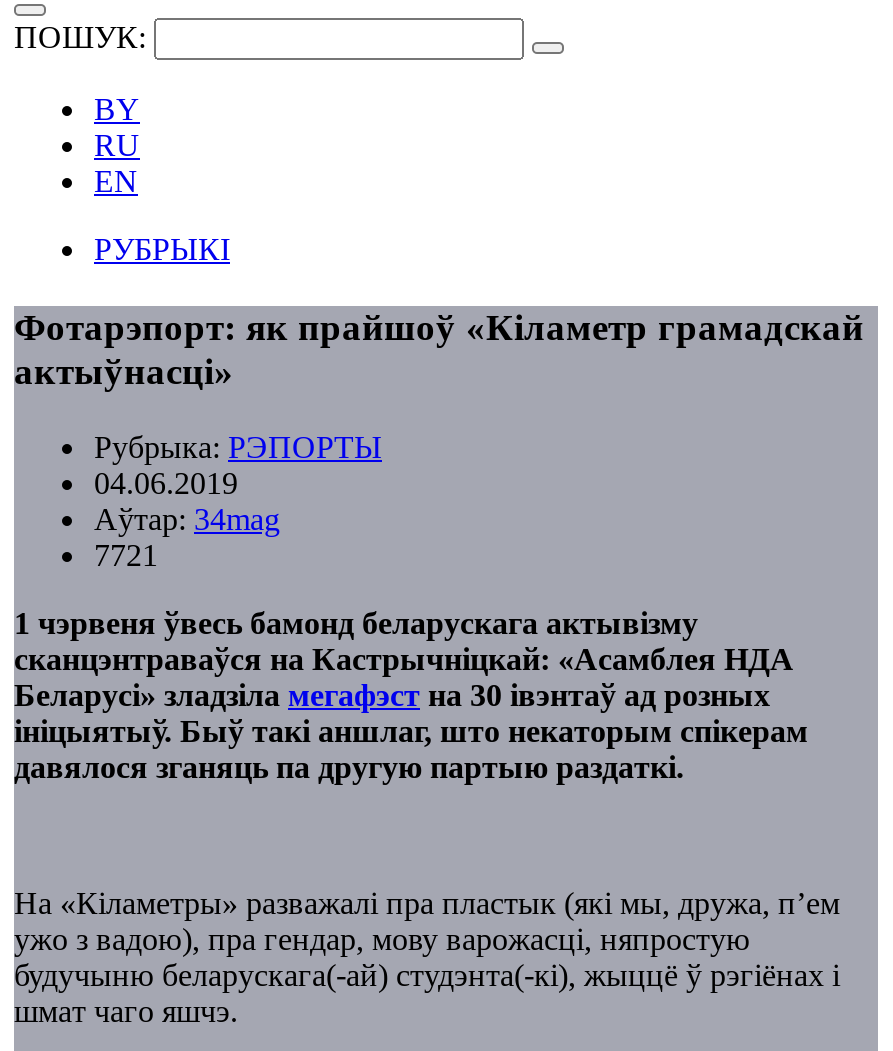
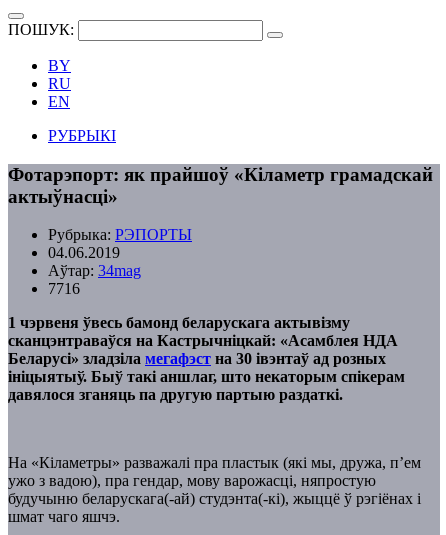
- 7721
+ 7716
